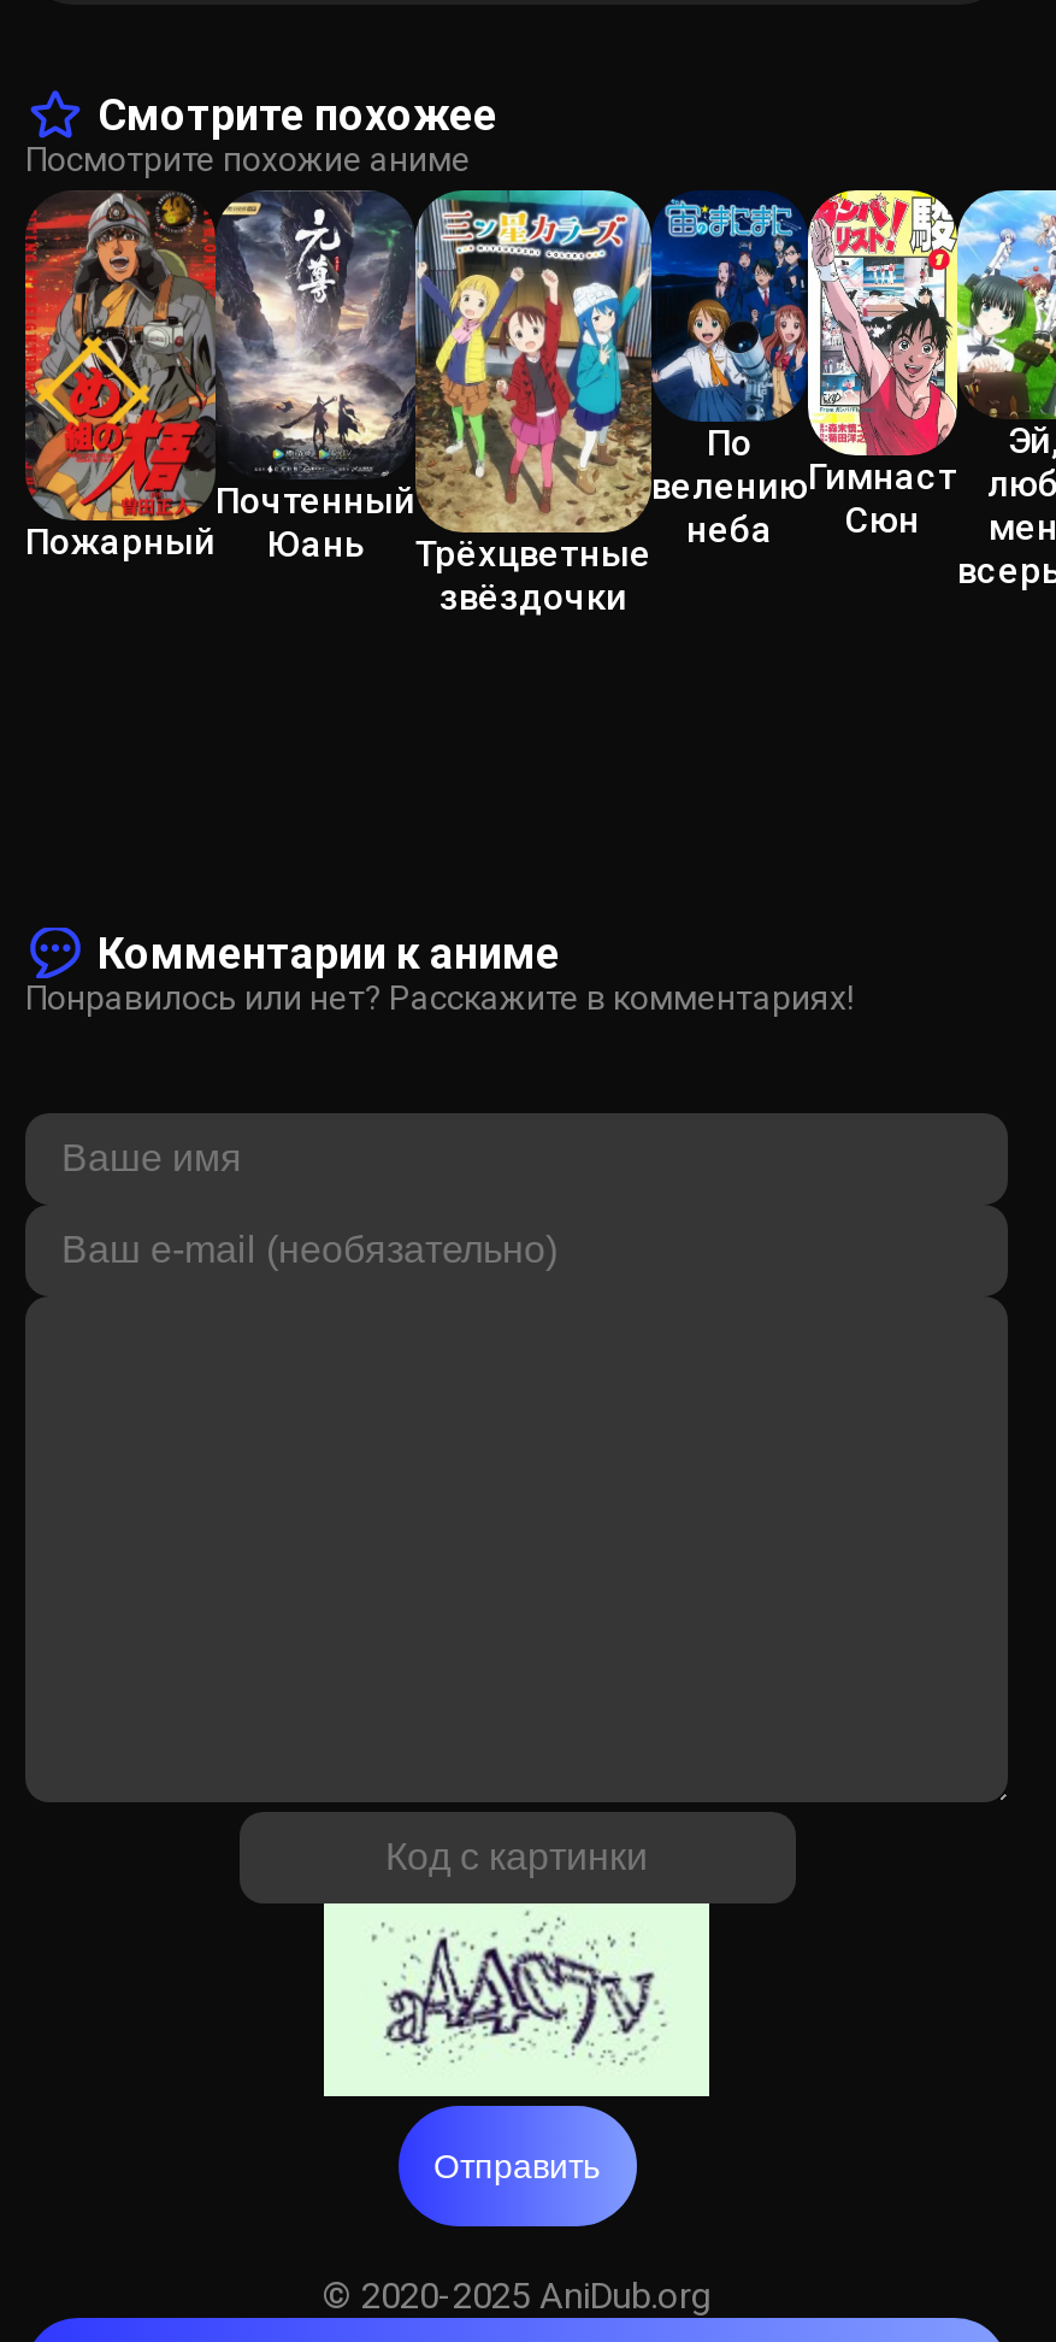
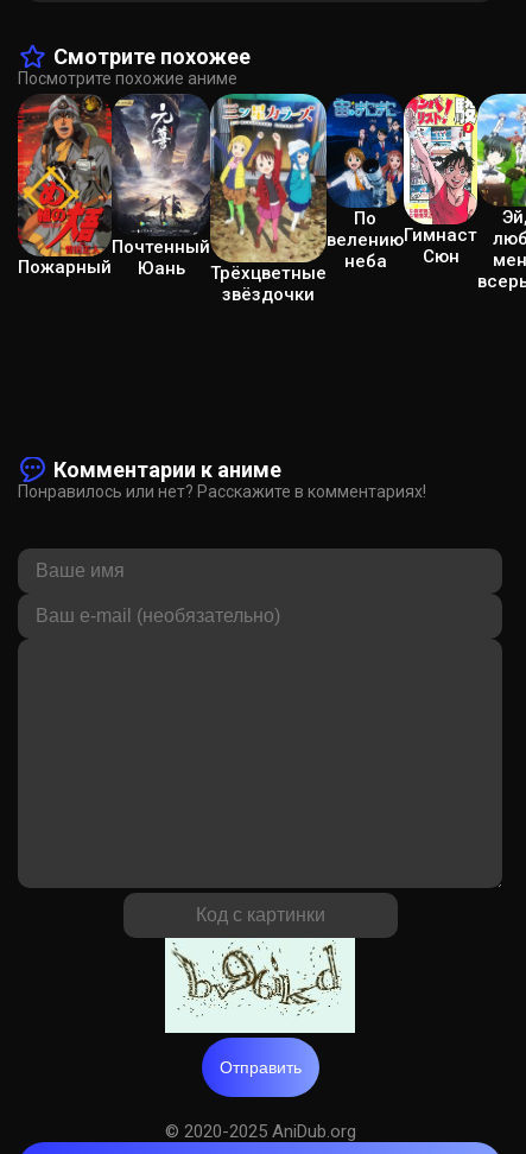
- [image]
+ [image]
